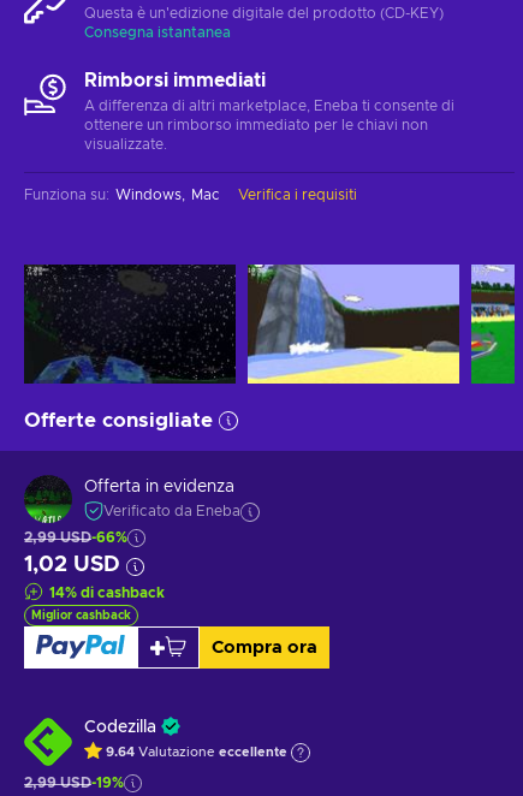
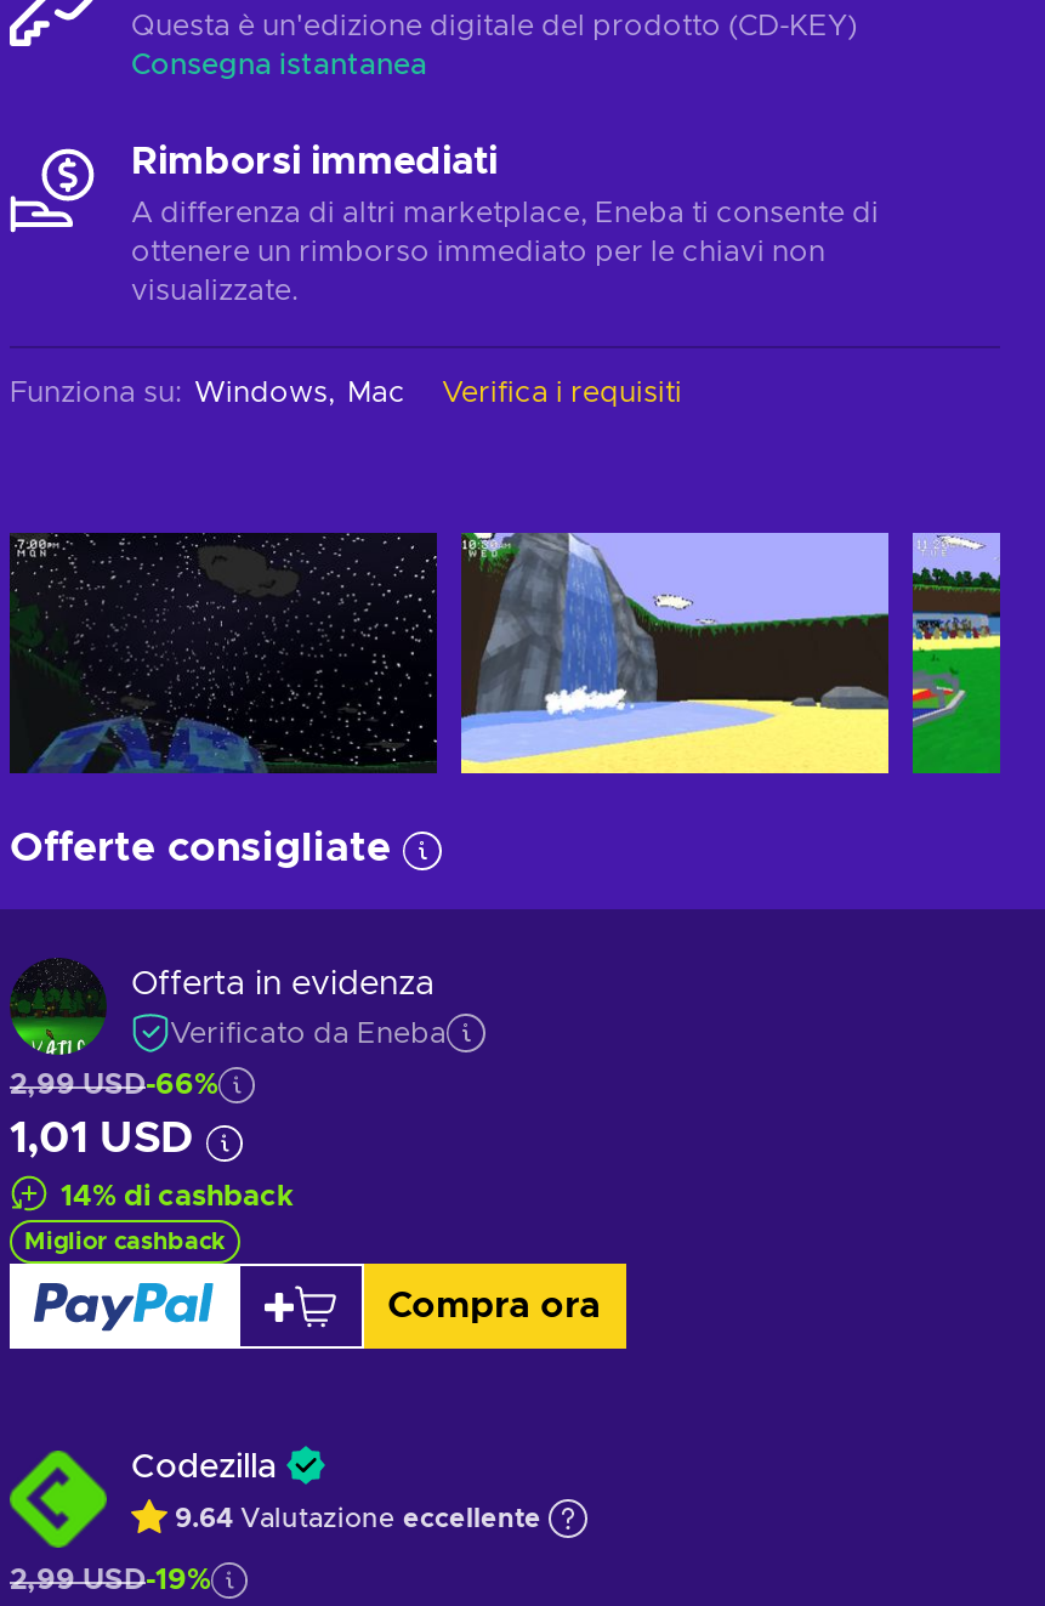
- 1,02 USD
+ 1,01 USD
